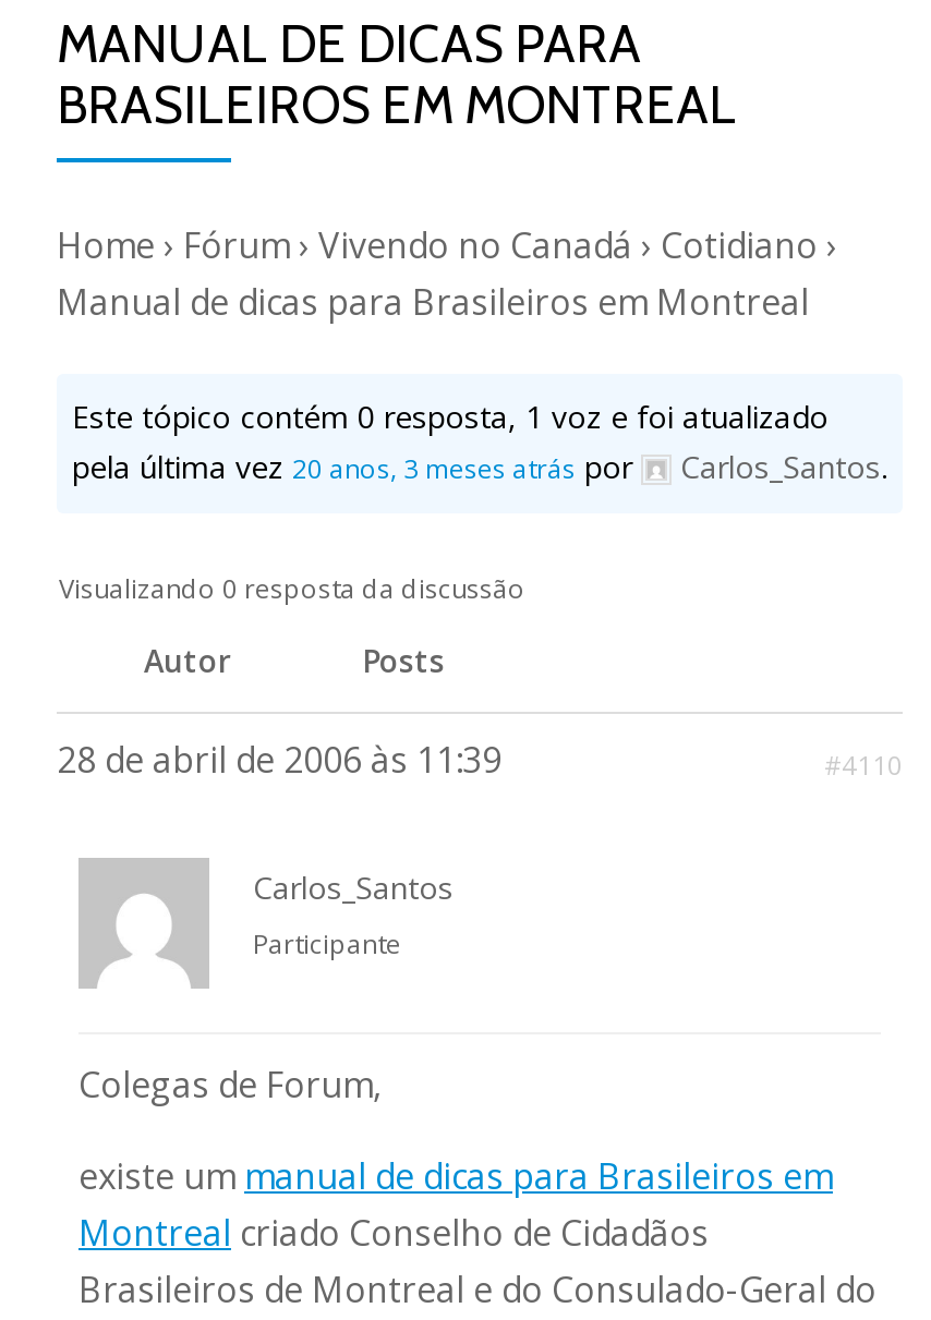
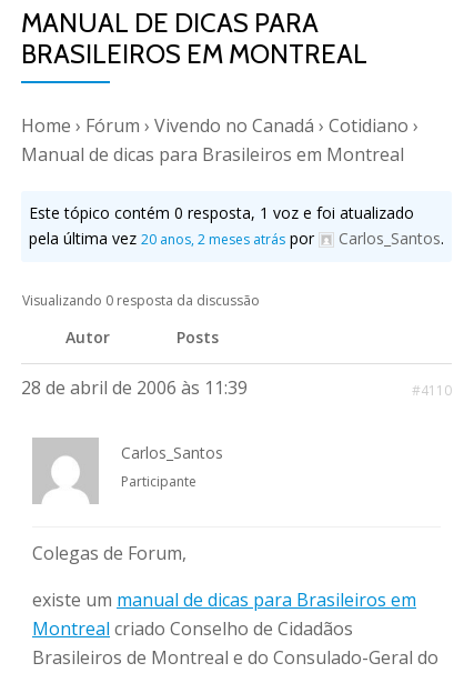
- pela última vez 20 anos, 3 meses atrás por
+ pela última vez 20 anos, 2 meses atrás por
